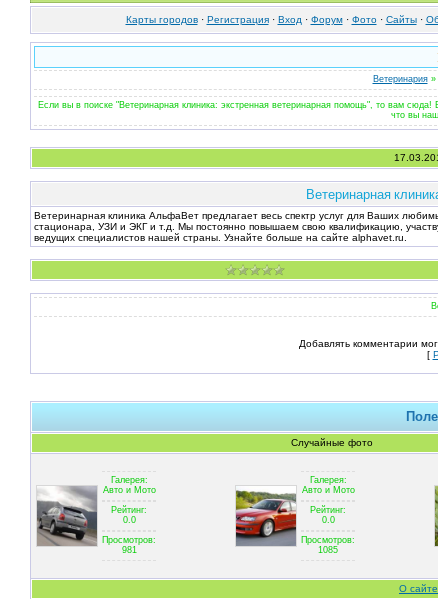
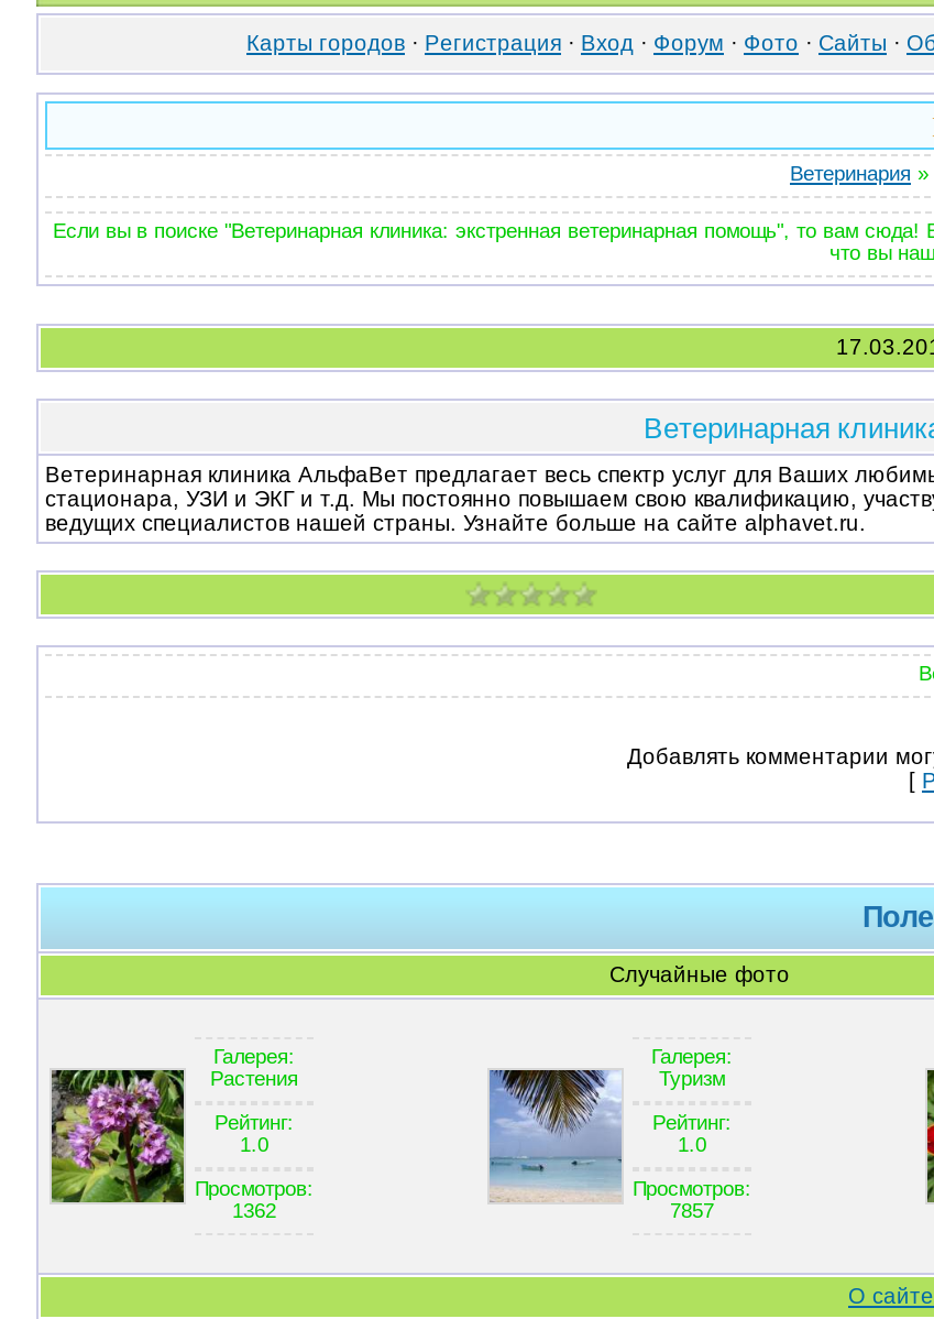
- [image]
- Авто и Мото
+ [image]
+ Растения

- [image]
- Авто и Мото
+ [image]
+ Туризм

- 0.0
+ 1.0

- 0.0
+ 1.0

- 981
+ 1362

- 1085
+ 7857
